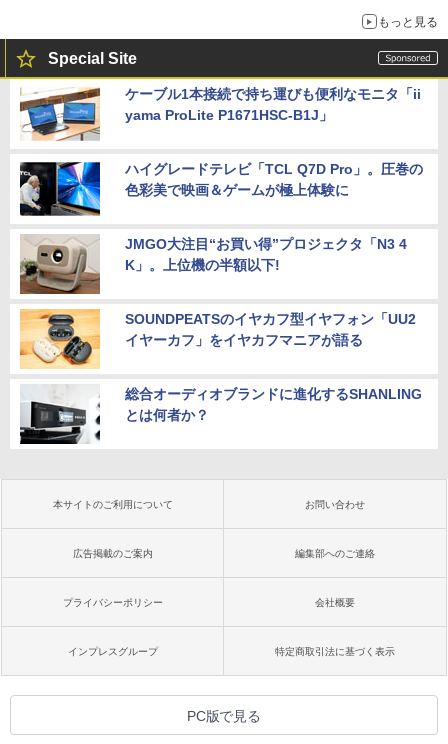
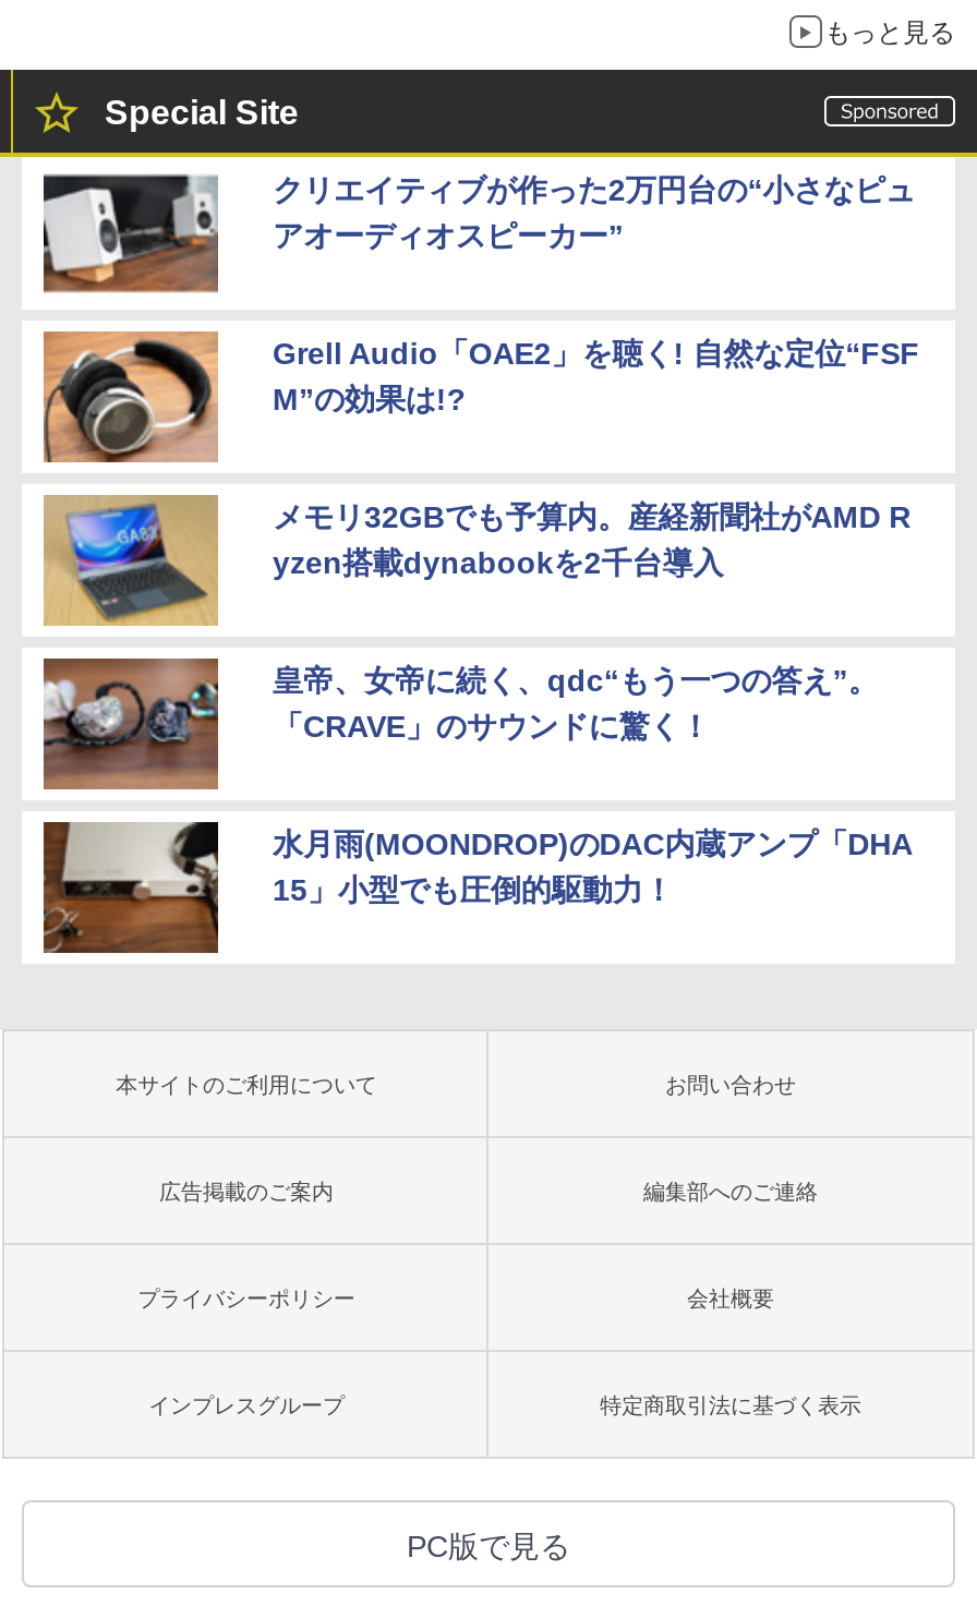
- [image]
- ケーブル1本接続で持ち運びも便利なモニタ「ii
- yama ProLite P1671HSC-B1J」
+ [image]
+ クリエイティブが作った2万円台の“小さなピュ
+ アオーディオスピーカー”

- [image]
- ハイグレードテレビ「TCL Q7D Pro」。圧巻の
- 色彩美で映画＆ゲームが極上体験に
+ [image]
+ Grell Audio「OAE2」を聴く! 自然な定位“FSF
+ M”の効果は!?

- [image]
- JMGO大注目“お買い得”プロジェクタ「N3 4
- K」。上位機の半額以下!
+ [image]
+ メモリ32GBでも予算内。産経新聞社がAMD R
+ yzen搭載dynabookを2千台導入

- [image]
- SOUNDPEATSのイヤカフ型イヤフォン「UU2
- イヤーカフ」をイヤカフマニアが語る
+ [image]
+ 皇帝、女帝に続く、qdc“もう一つの答え”。
+ 「CRAVE」のサウンドに驚く！

- [image]
- 総合オーディオブランドに進化するSHANLING
- とは何者か？
+ [image]
+ 水月雨(MOONDROP)のDAC内蔵アンプ「DHA
+ 15」小型でも圧倒的駆動力！
